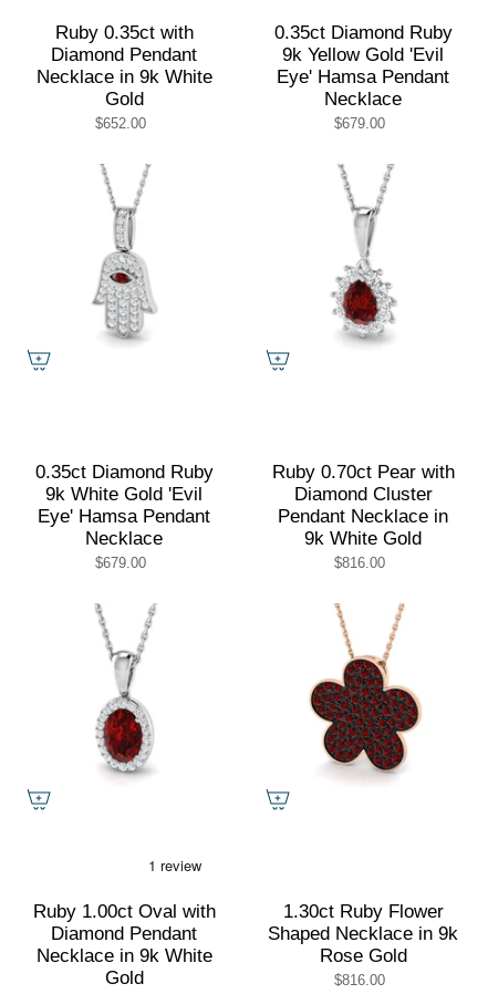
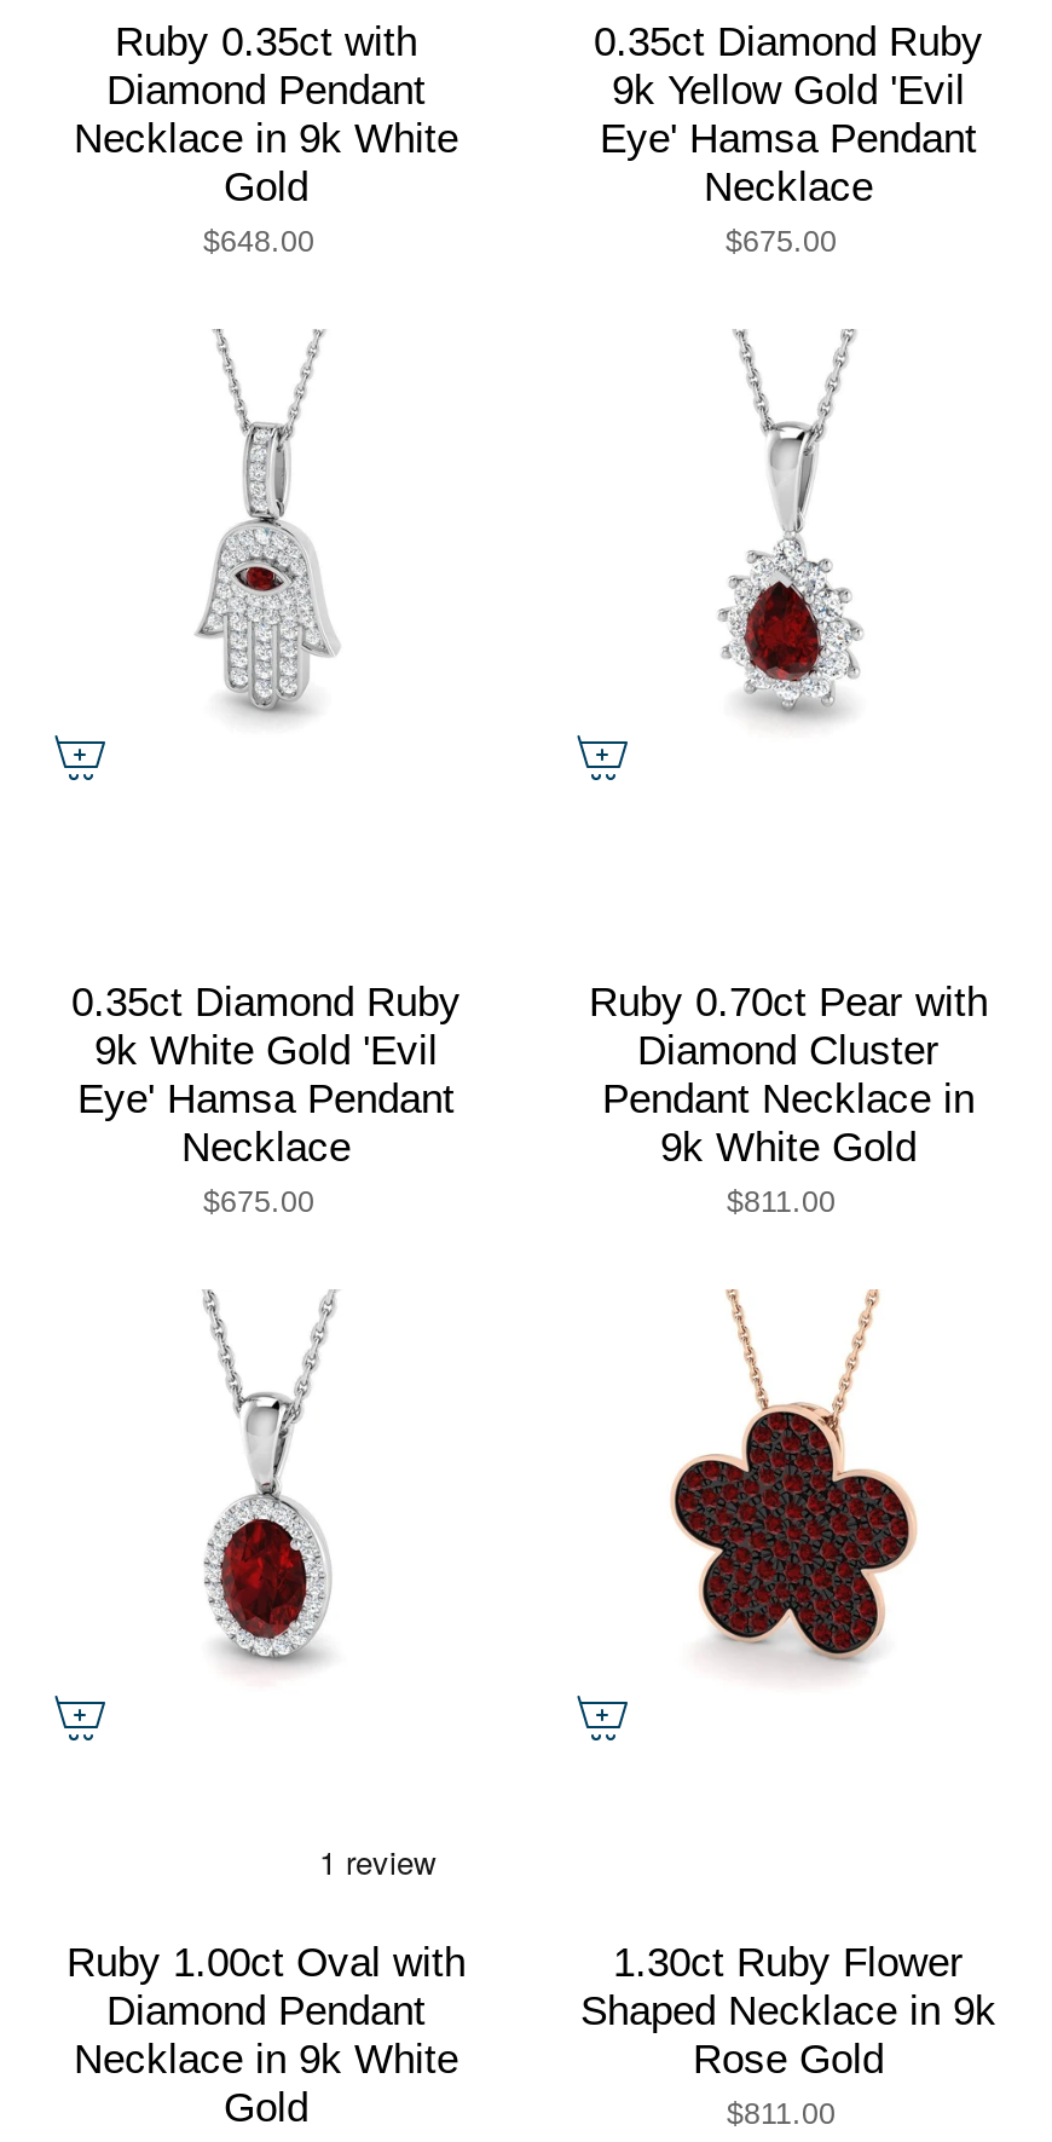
- $652.00
+ $648.00

- $679.00
+ $675.00

- $679.00
+ $675.00

- $816.00
+ $811.00

- $816.00
+ $811.00
